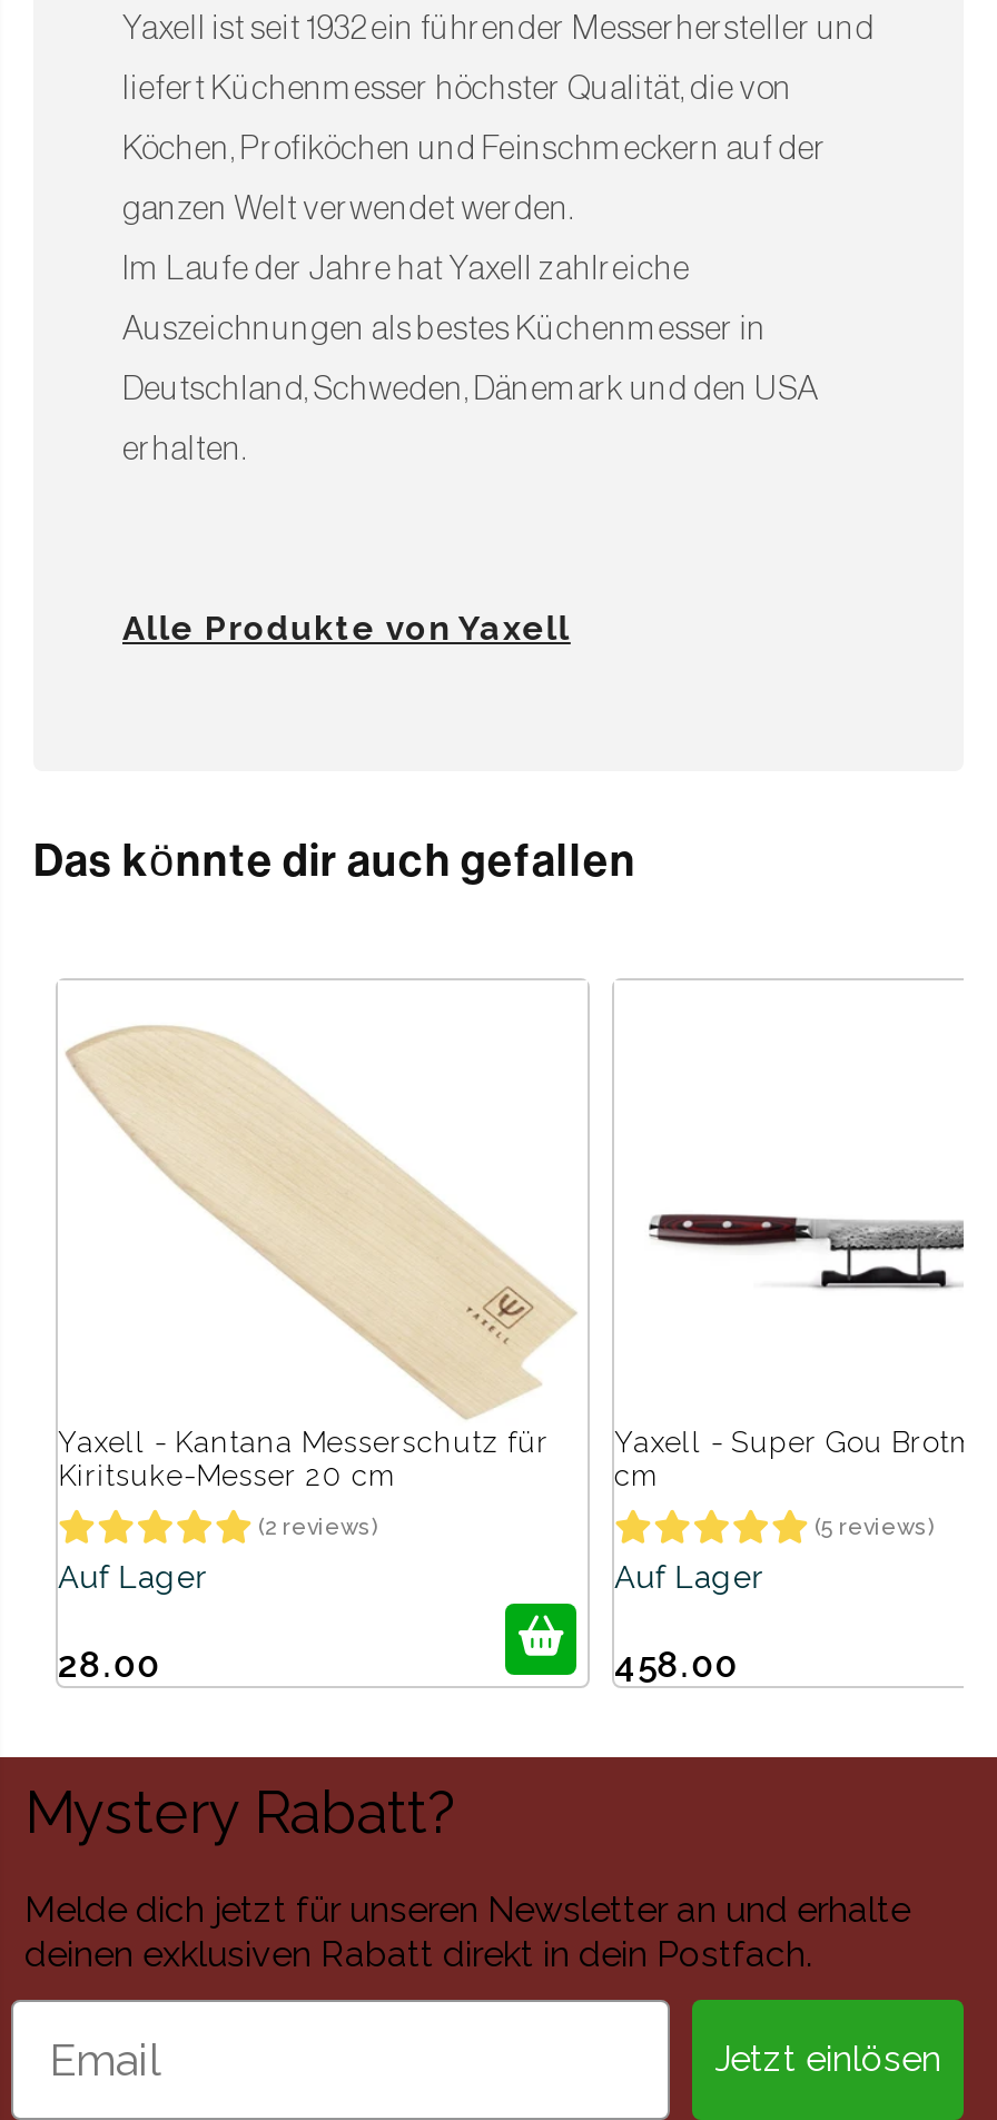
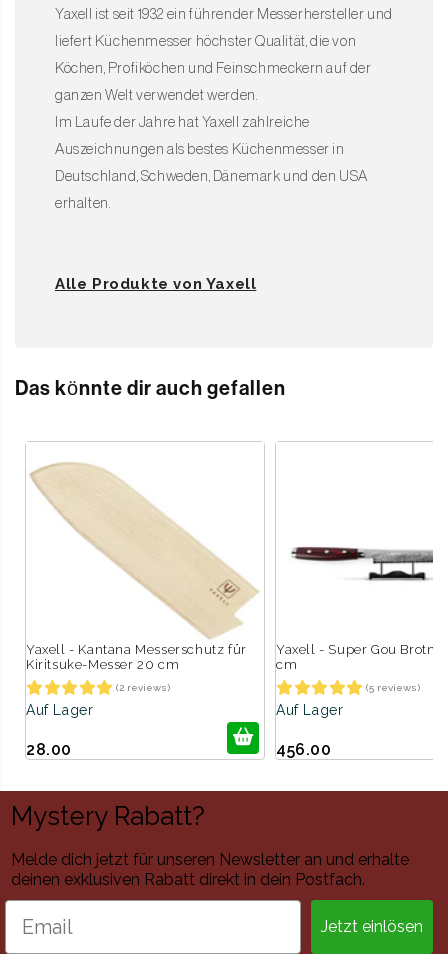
- 458.00
+ 456.00
